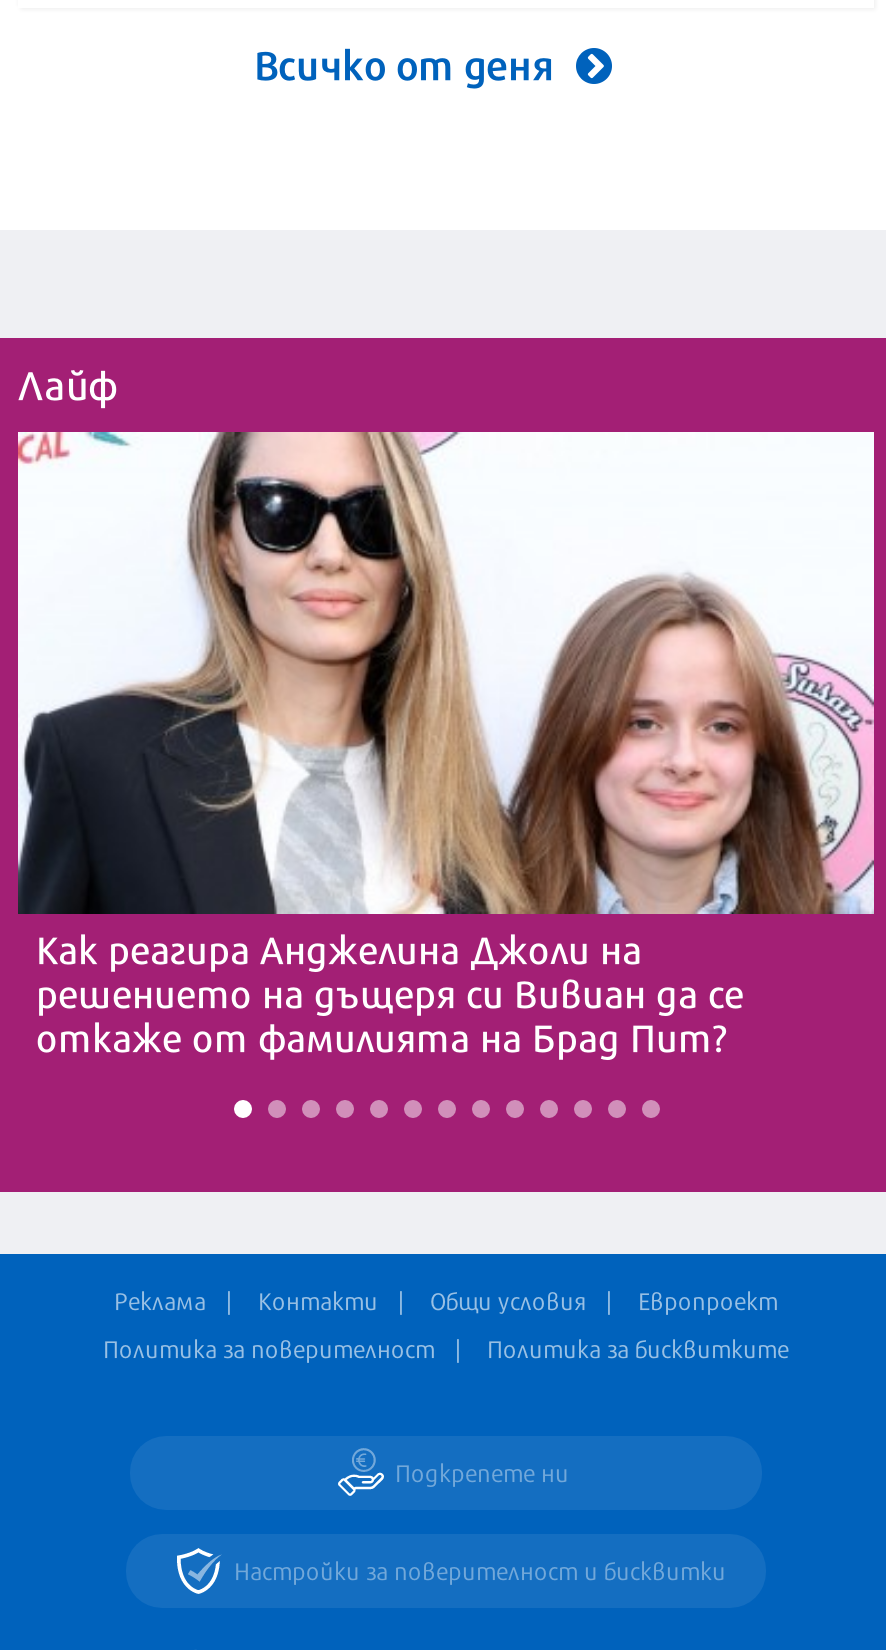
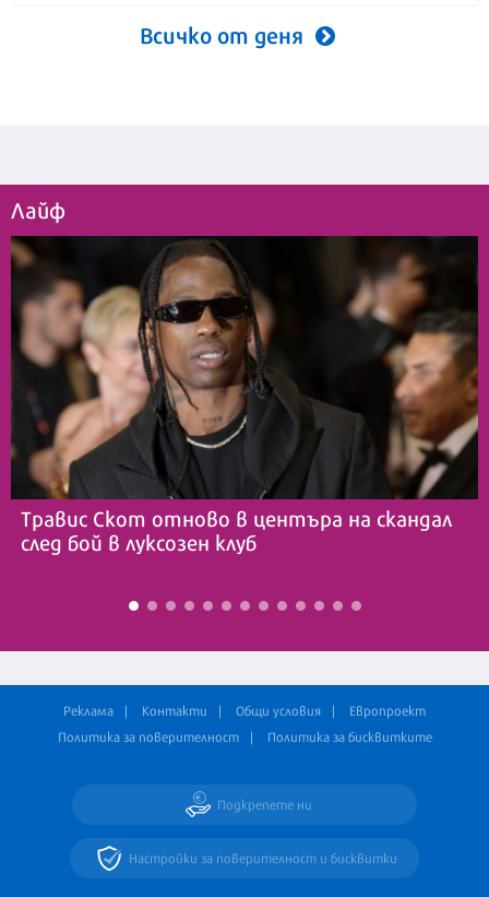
- [image]
- Как реагира Анджелина Джоли на
- решението на дъщеря си Вивиан да се
- откаже от фамилията на Брад Пит?
+ [image]
+ Травис Скот отново в центъра на скандал
+ след бой в луксозен клуб
